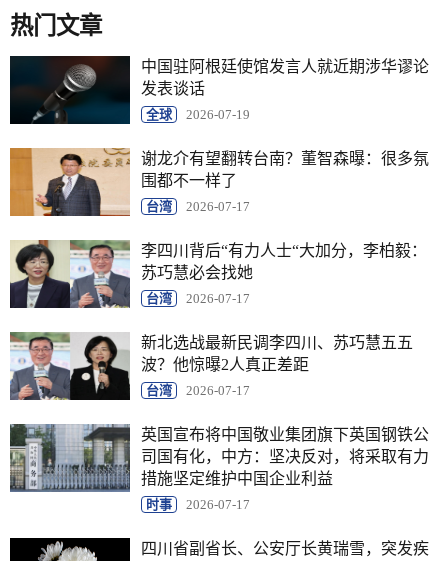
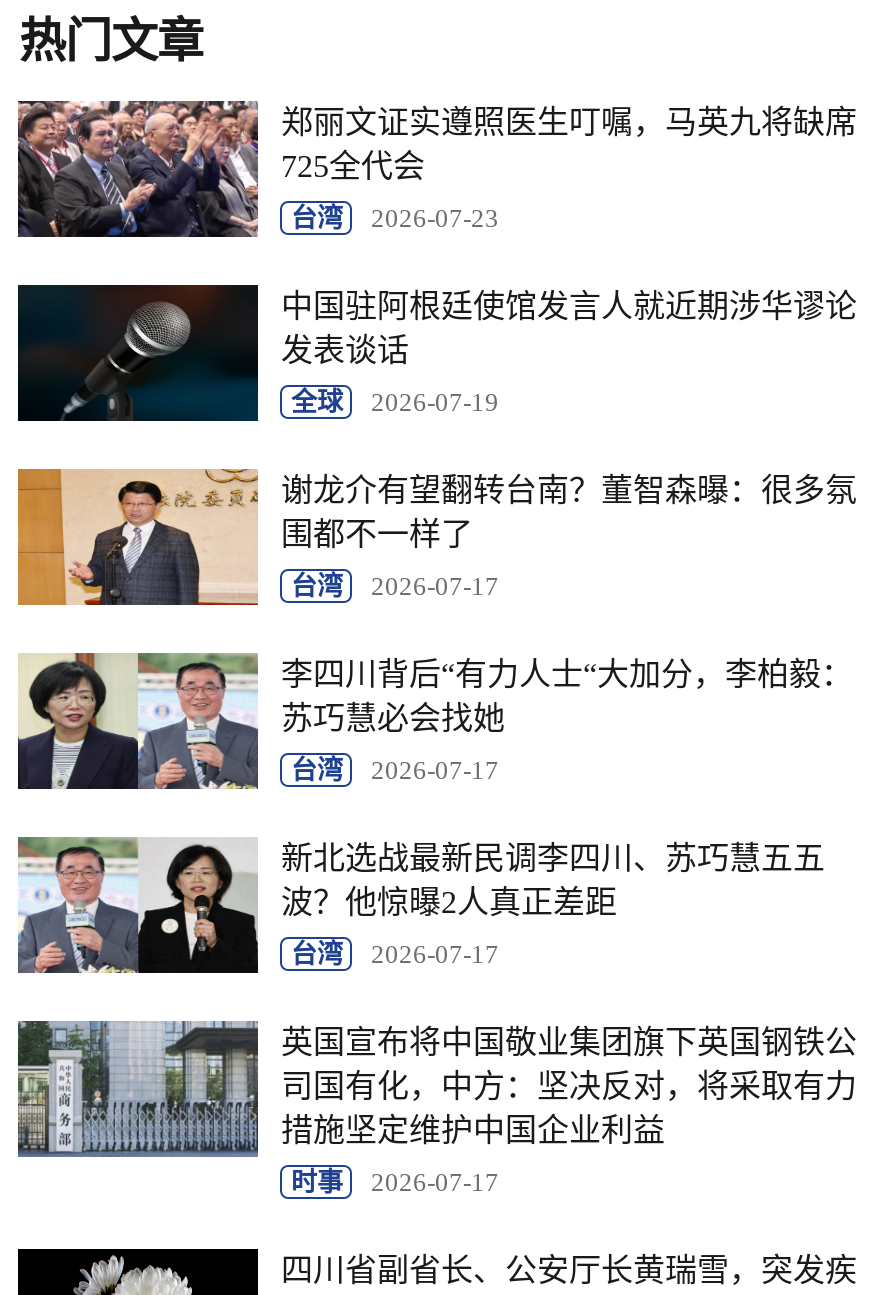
+ [image]
+ 郑丽文证实遵照医生叮嘱，马英九将缺席
+ 725全代会
+ 台湾
+ 2026-07-23
